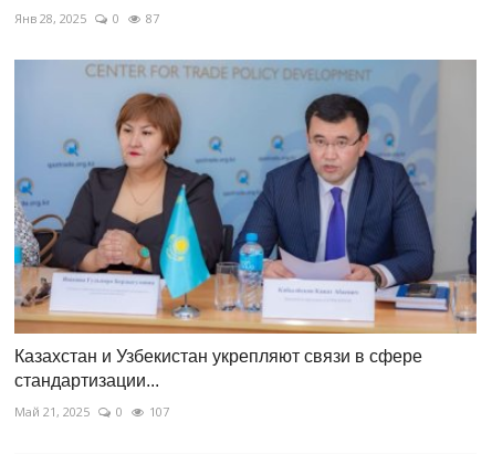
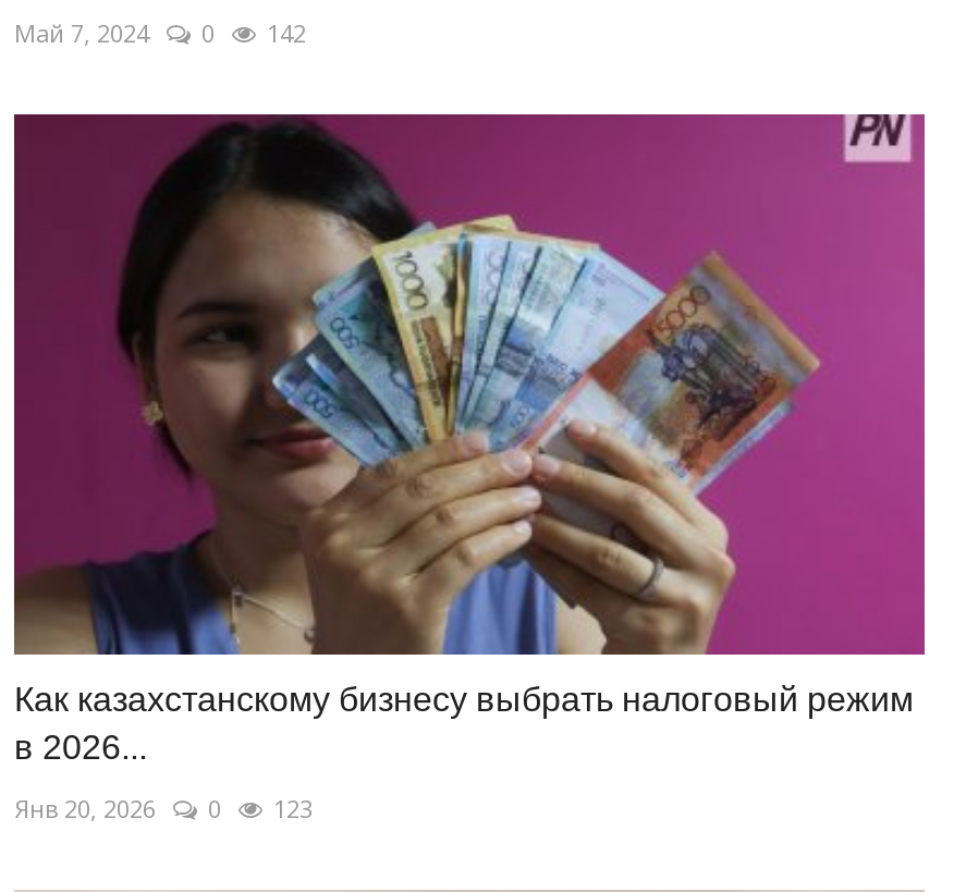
- Янв 28, 2025
+ Май 7, 2024

- 87
+ 142

- [image]
- Казахстан и Узбекистан укрепляют связи в сфере
- стандартизации...
+ [image]
+ Как казахстанскому бизнесу выбрать налоговый режим
+ в 2026...

- Май 21, 2025
+ Янв 20, 2026

- 107
+ 123
